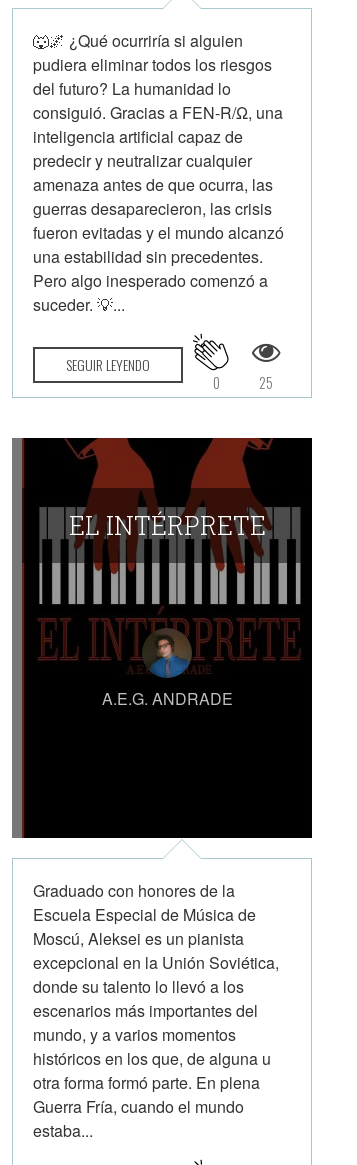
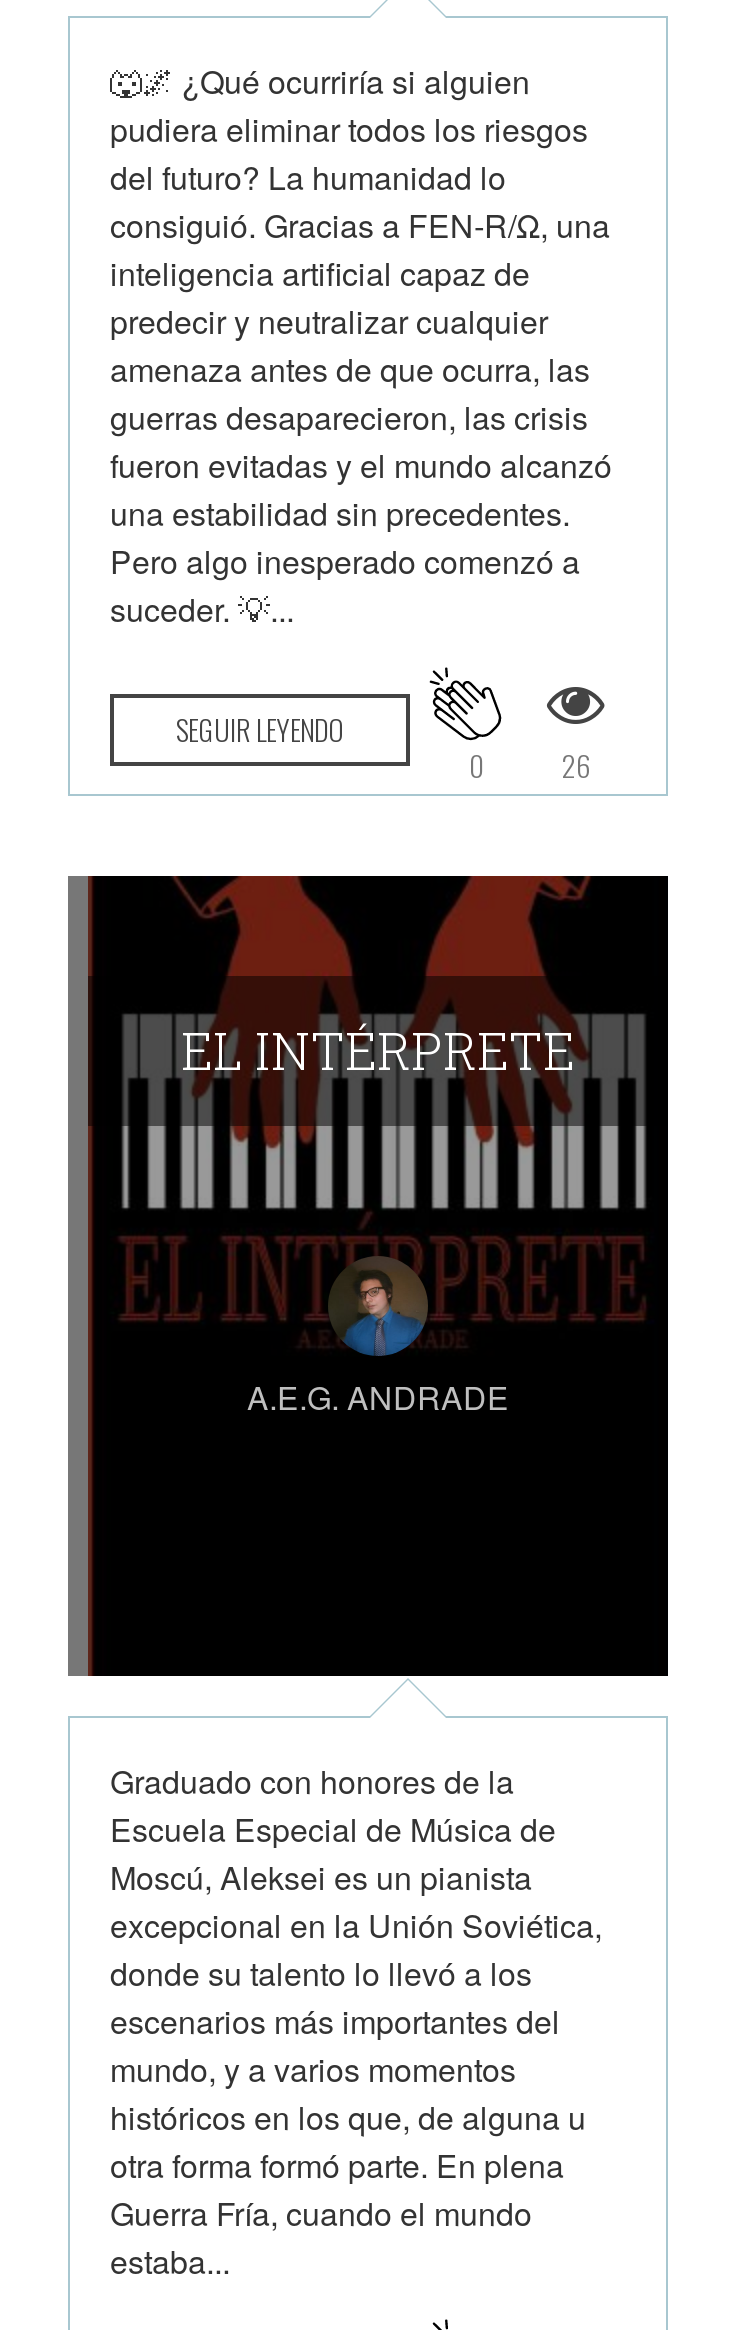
- 0 25
+ 0 26
